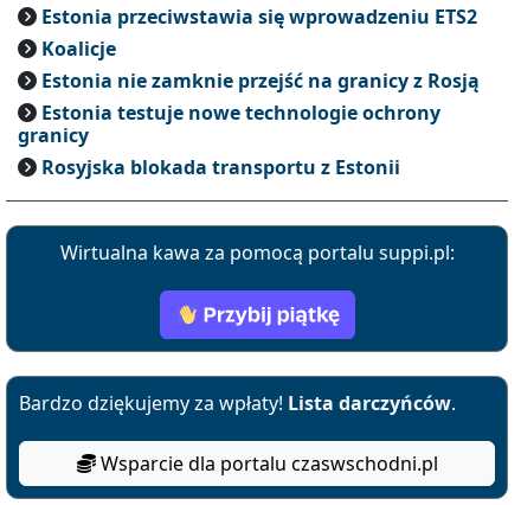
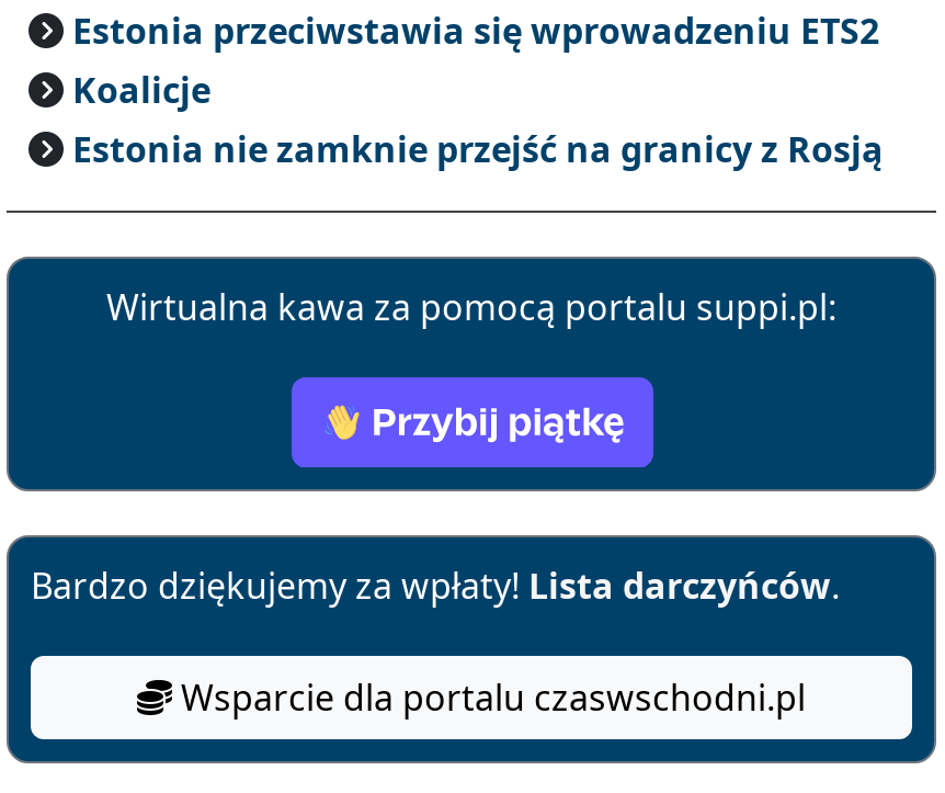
- Estonia testuje nowe technologie ochrony
- granicy
- Rosyjska blokada transportu z Estonii
